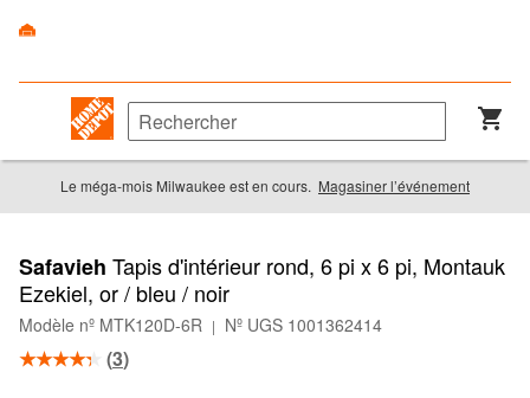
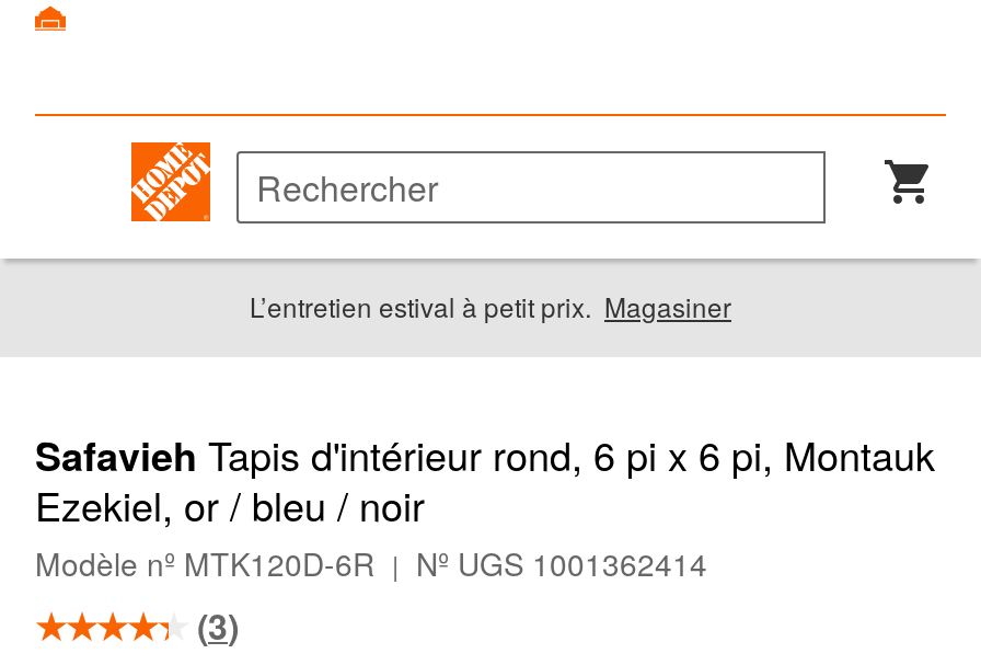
- Le méga-mois Milwaukee est en cours. Magasiner l’événement
+ L’entretien estival à petit prix. Magasiner
